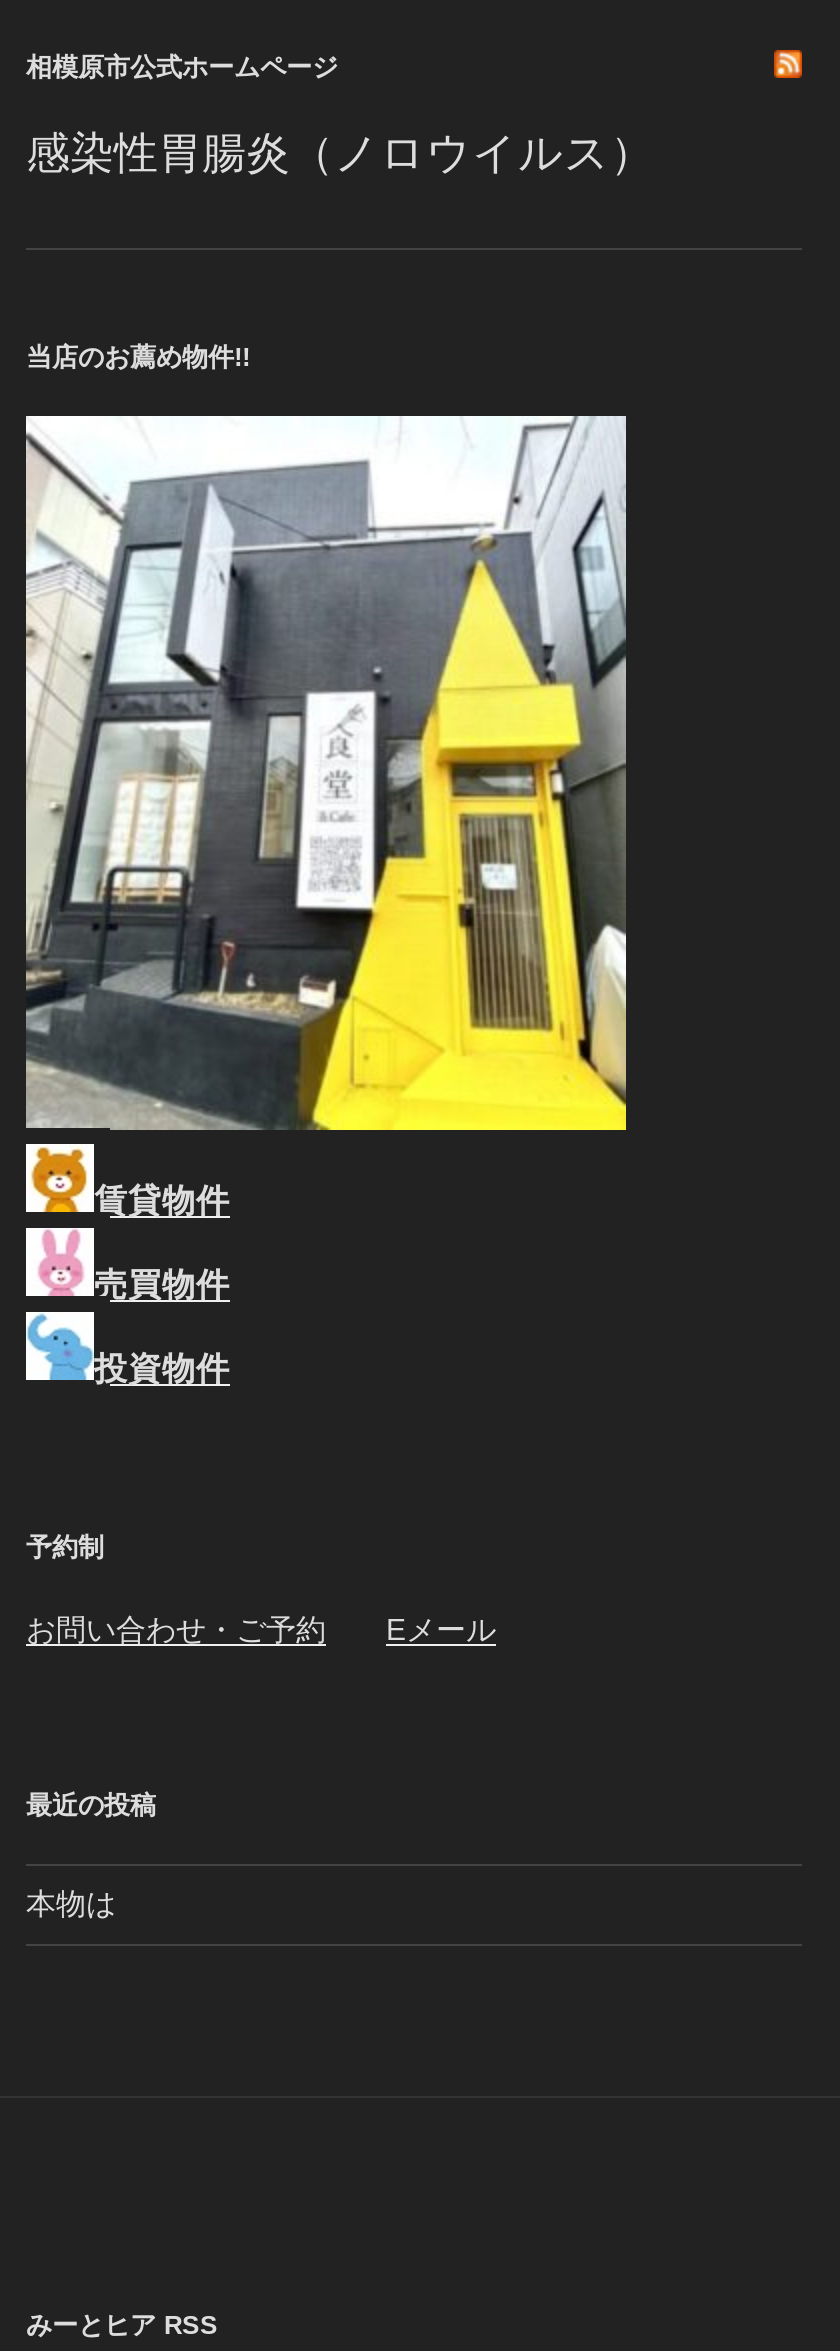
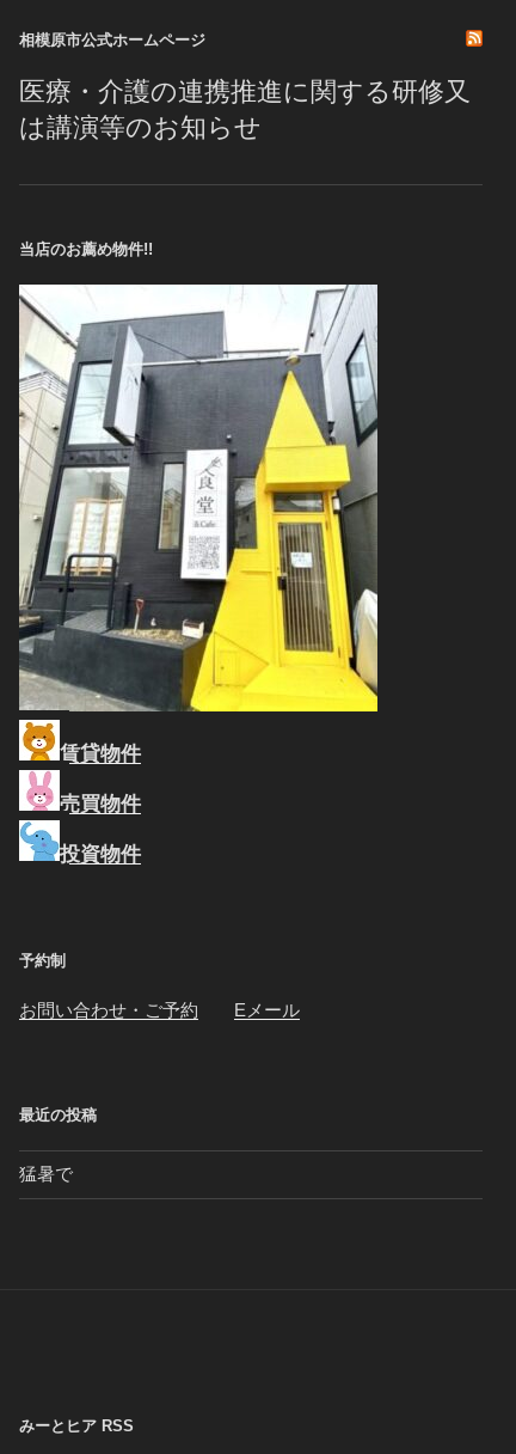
- 感染性胃腸炎（ノロウイルス）
+ 医療・介護の連携推進に関する研修又
+ は講演等のお知らせ

- 本物は
+ 猛暑で
